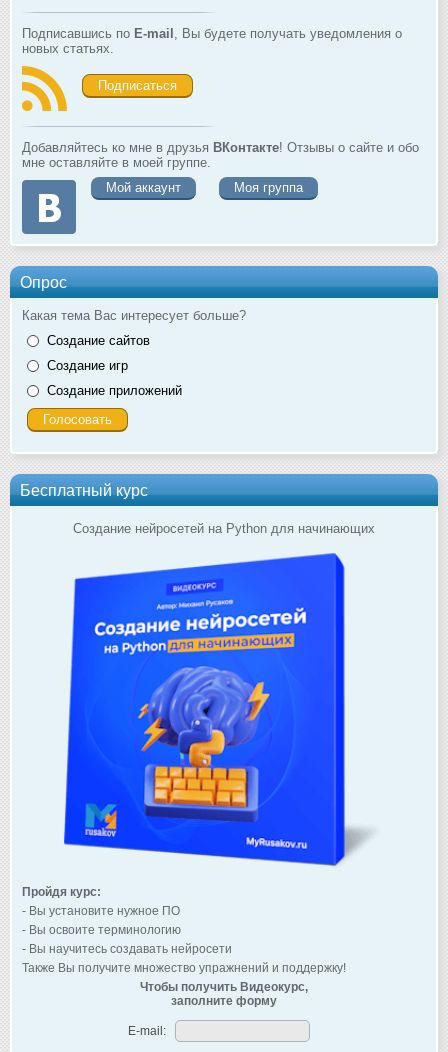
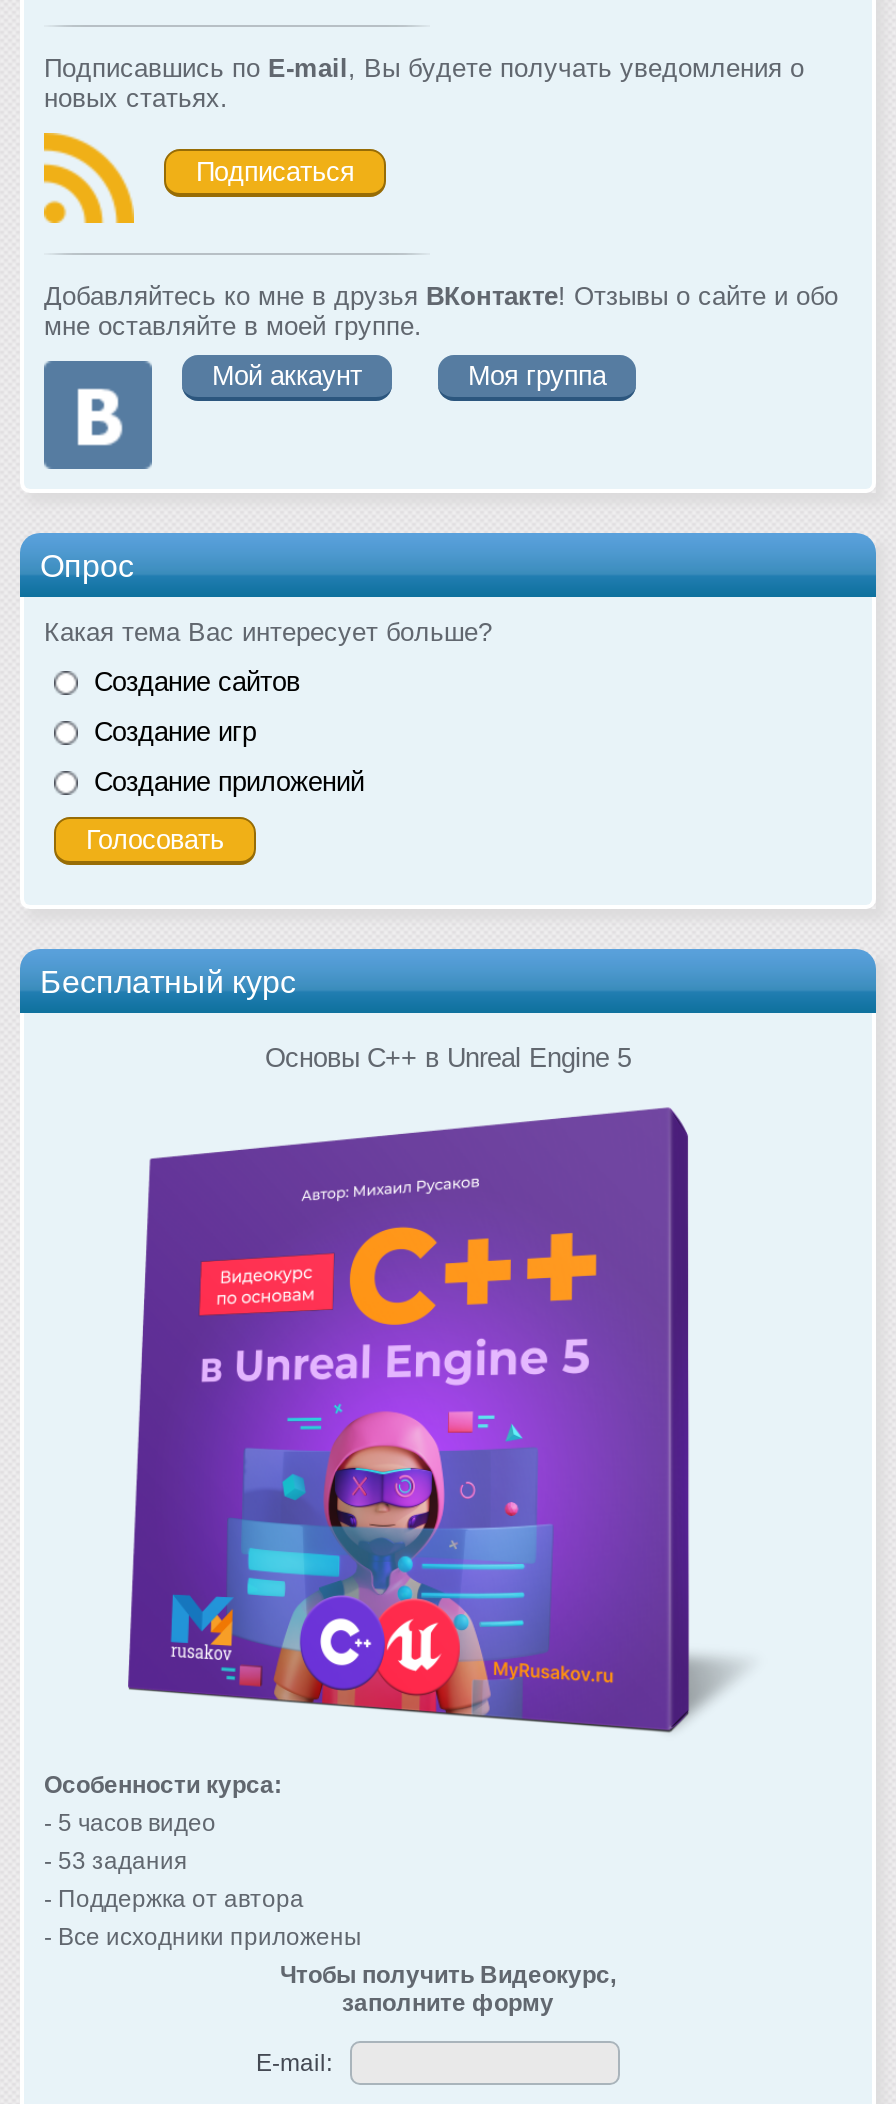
- Создание нейросетей на Python для начинающих
+ Основы C++ в Unreal Engine 5

- [image]
- Пройдя курс:
- - Вы установите нужное ПО
- - Вы освоите терминологию
- - Вы научитесь создавать нейросети
- Также Вы получите множество упражнений и поддержку!
+ [image]
+ Особенности курса:
+ - 5 часов видео
+ - 53 задания
+ - Поддержка от автора
+ - Все исходники приложены
